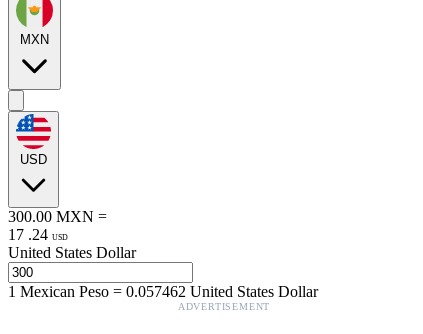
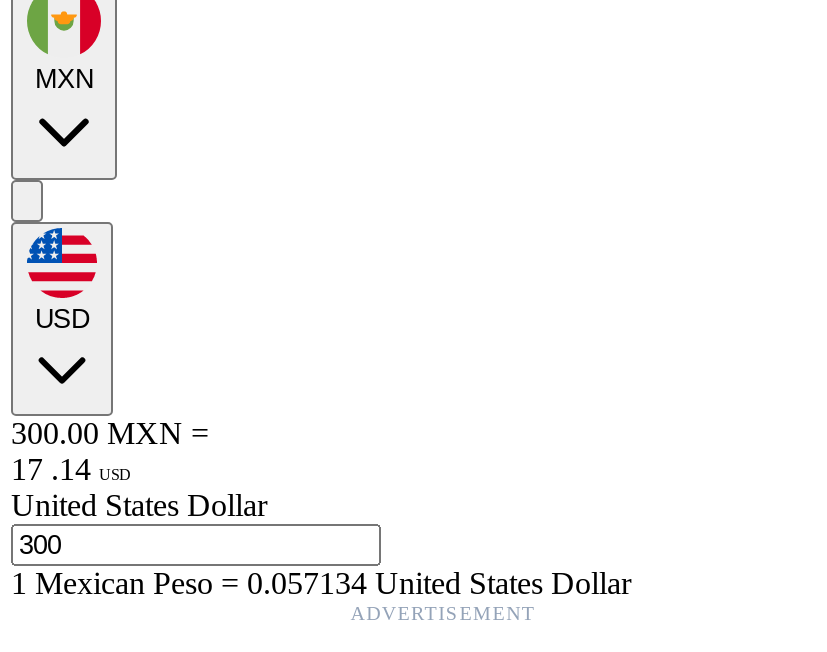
- 17 . 24 USD
+ 17 . 14 USD

- 1Mexican Peso=0.057462 United States Dollar
+ 1Mexican Peso=0.057134 United States Dollar
